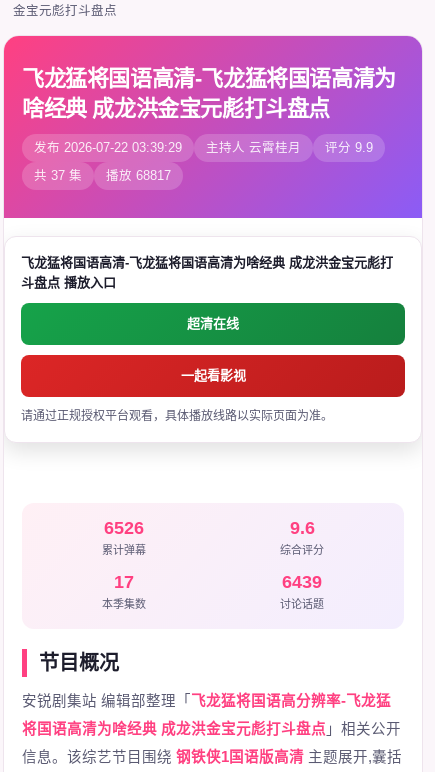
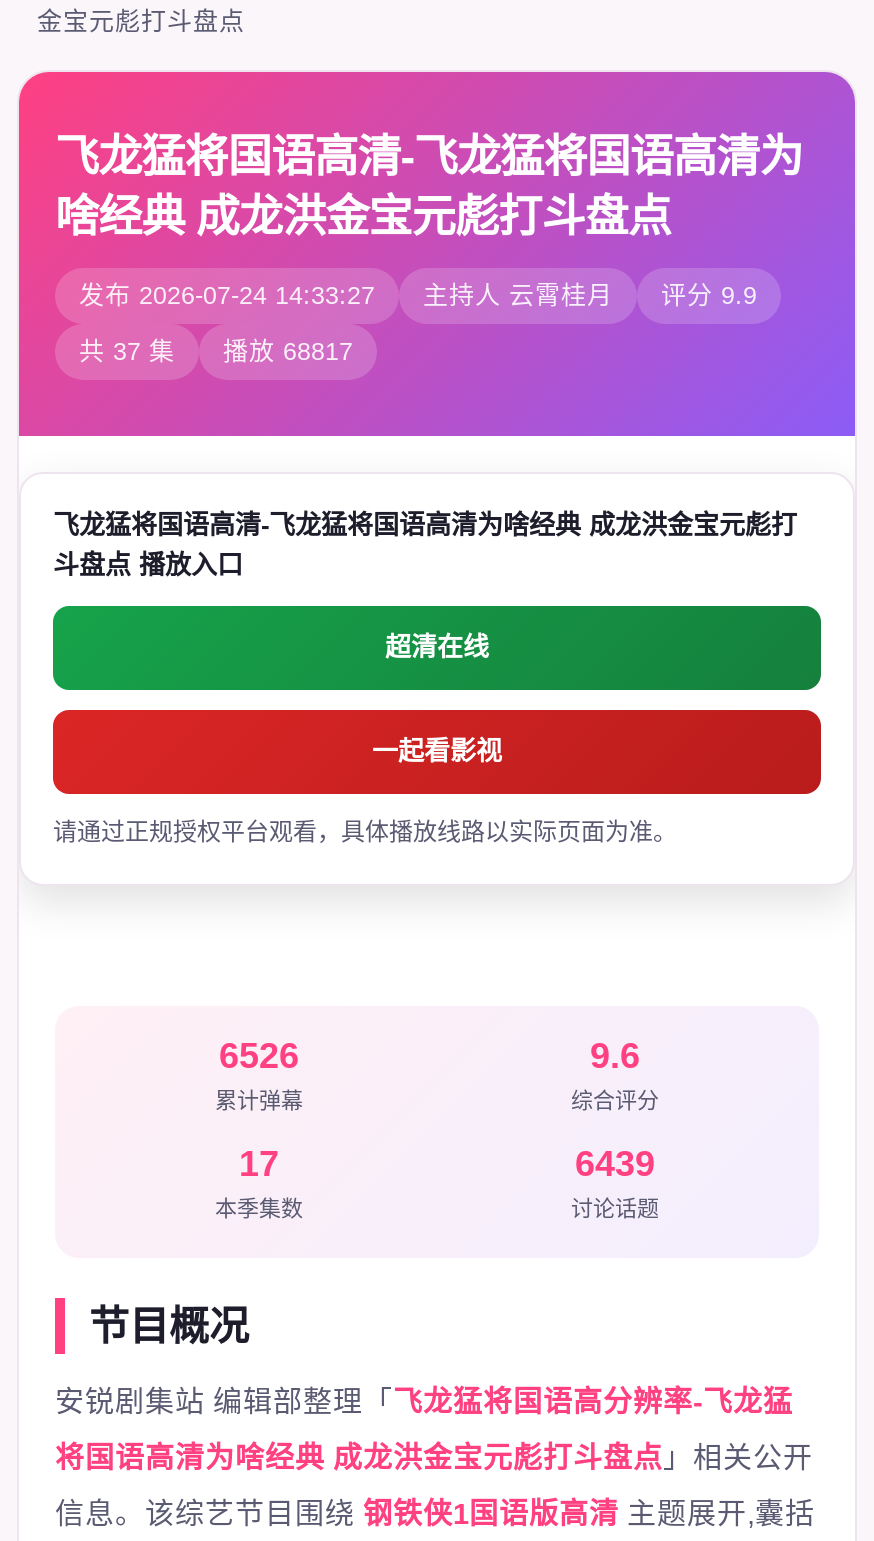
- 发布 2026-07-22 03:39:29 主持人 云霄桂月 评分 9.9
+ 发布 2026-07-24 14:33:27 主持人 云霄桂月 评分 9.9
